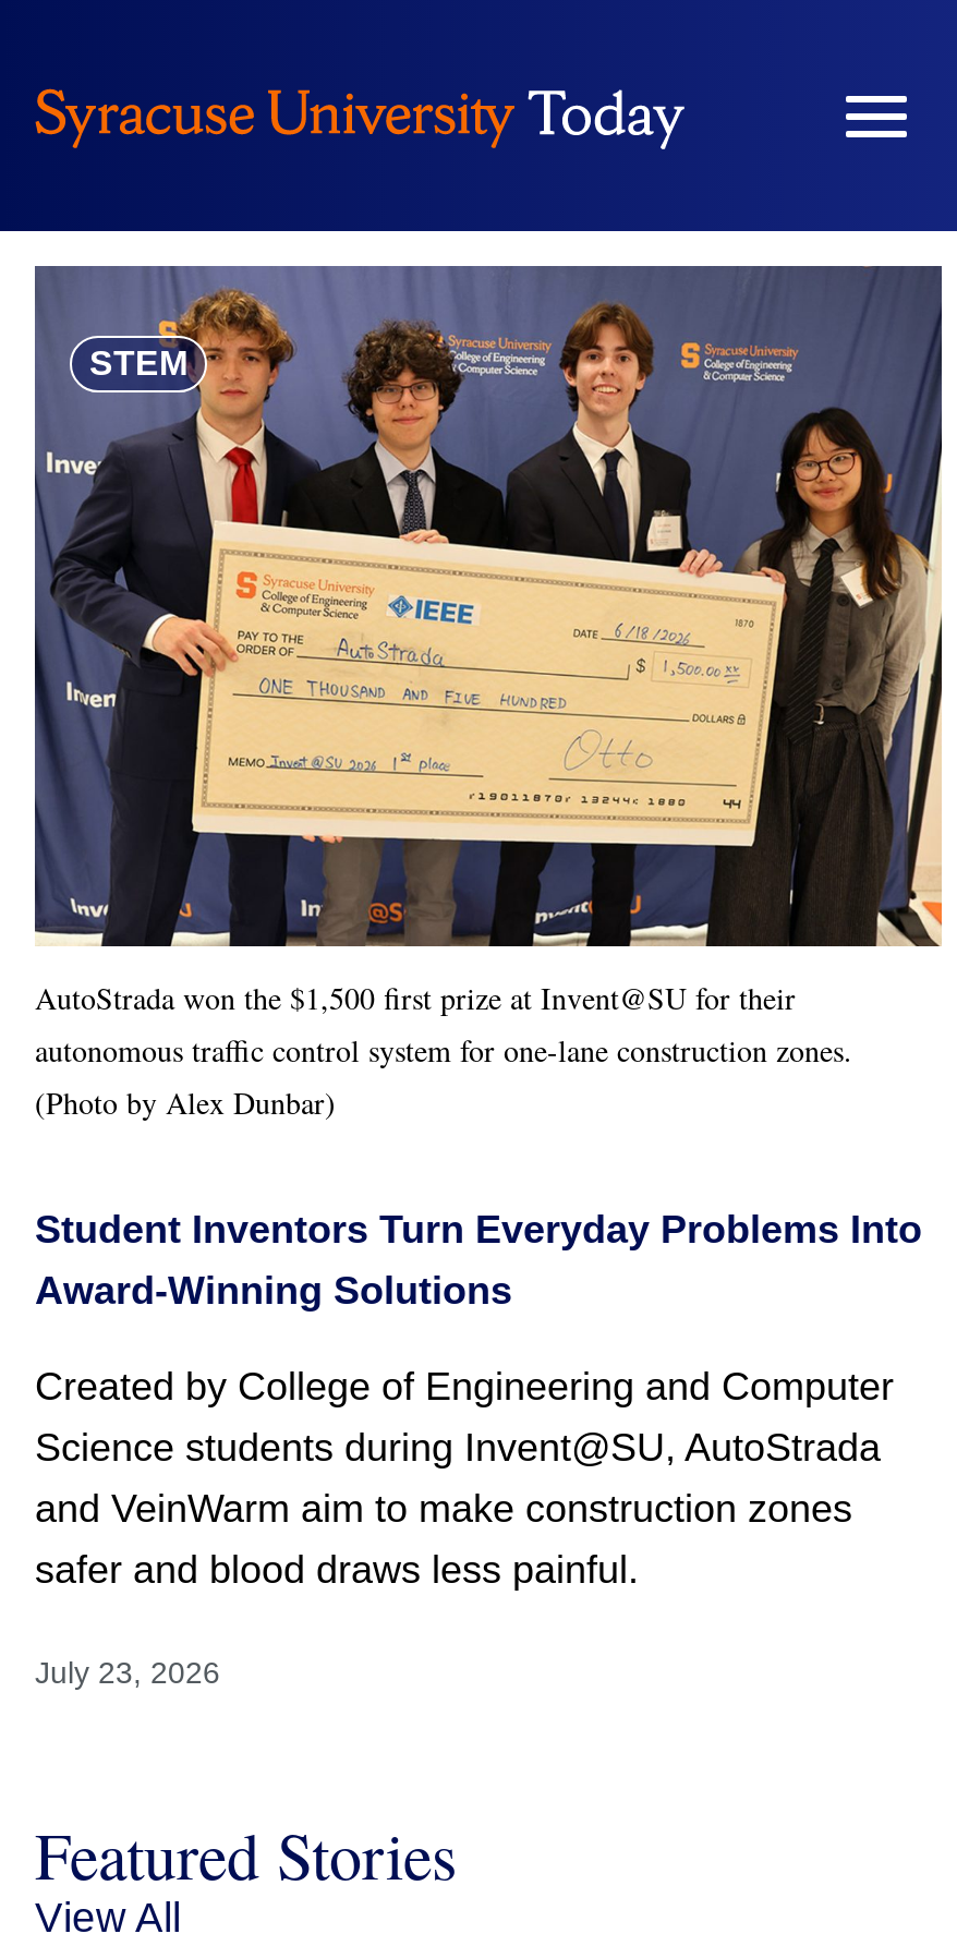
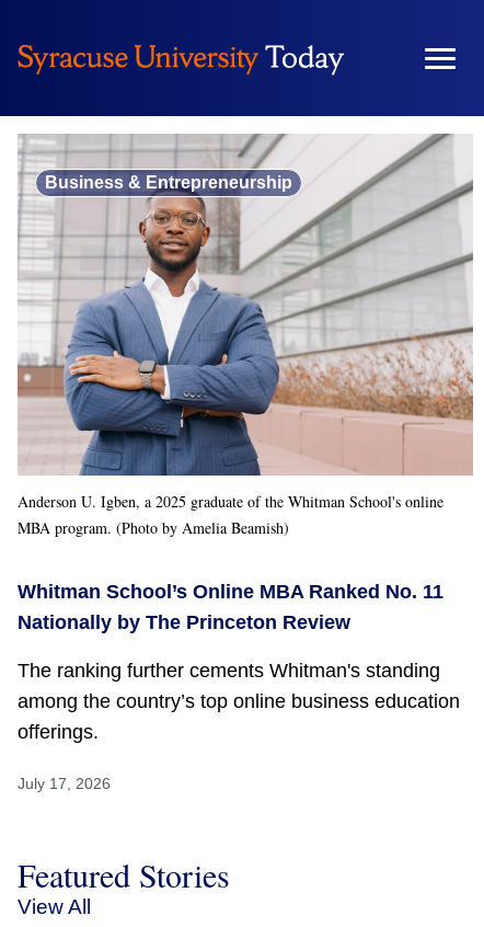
- [image]
- STEM
+ [image]
+ Business & Entrepreneurship

- AutoStrada won the $1,500 first prize at Invent@SU for their
- autonomous traffic control system for one-lane construction zones.
- (Photo by Alex Dunbar)
+ Anderson U. Igben, a 2025 graduate of the Whitman School's online
+ MBA program. (Photo by Amelia Beamish)

- Student Inventors Turn Everyday Problems Into
- Award-Winning Solutions
+ Whitman School’s Online MBA Ranked No. 11
+ Nationally by The Princeton Review

- Created by College of Engineering and Computer
- Science students during Invent@SU, AutoStrada
- and VeinWarm aim to make construction zones
- safer and blood draws less painful.
+ The ranking further cements Whitman's standing
+ among the country’s top online business education
+ offerings.

- July 23, 2026
+ July 17, 2026
